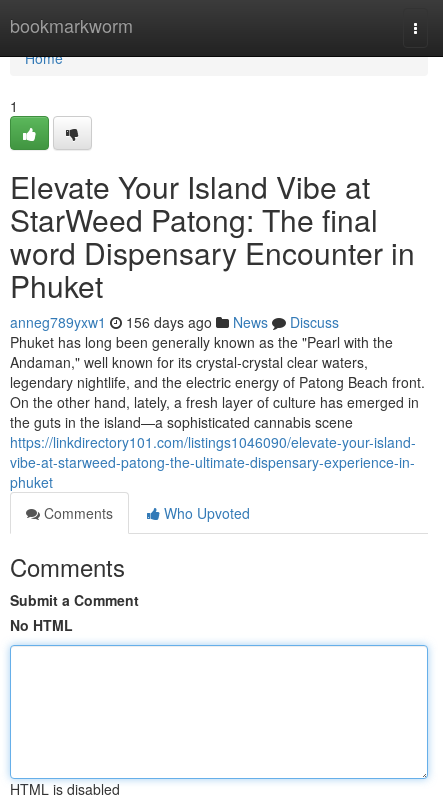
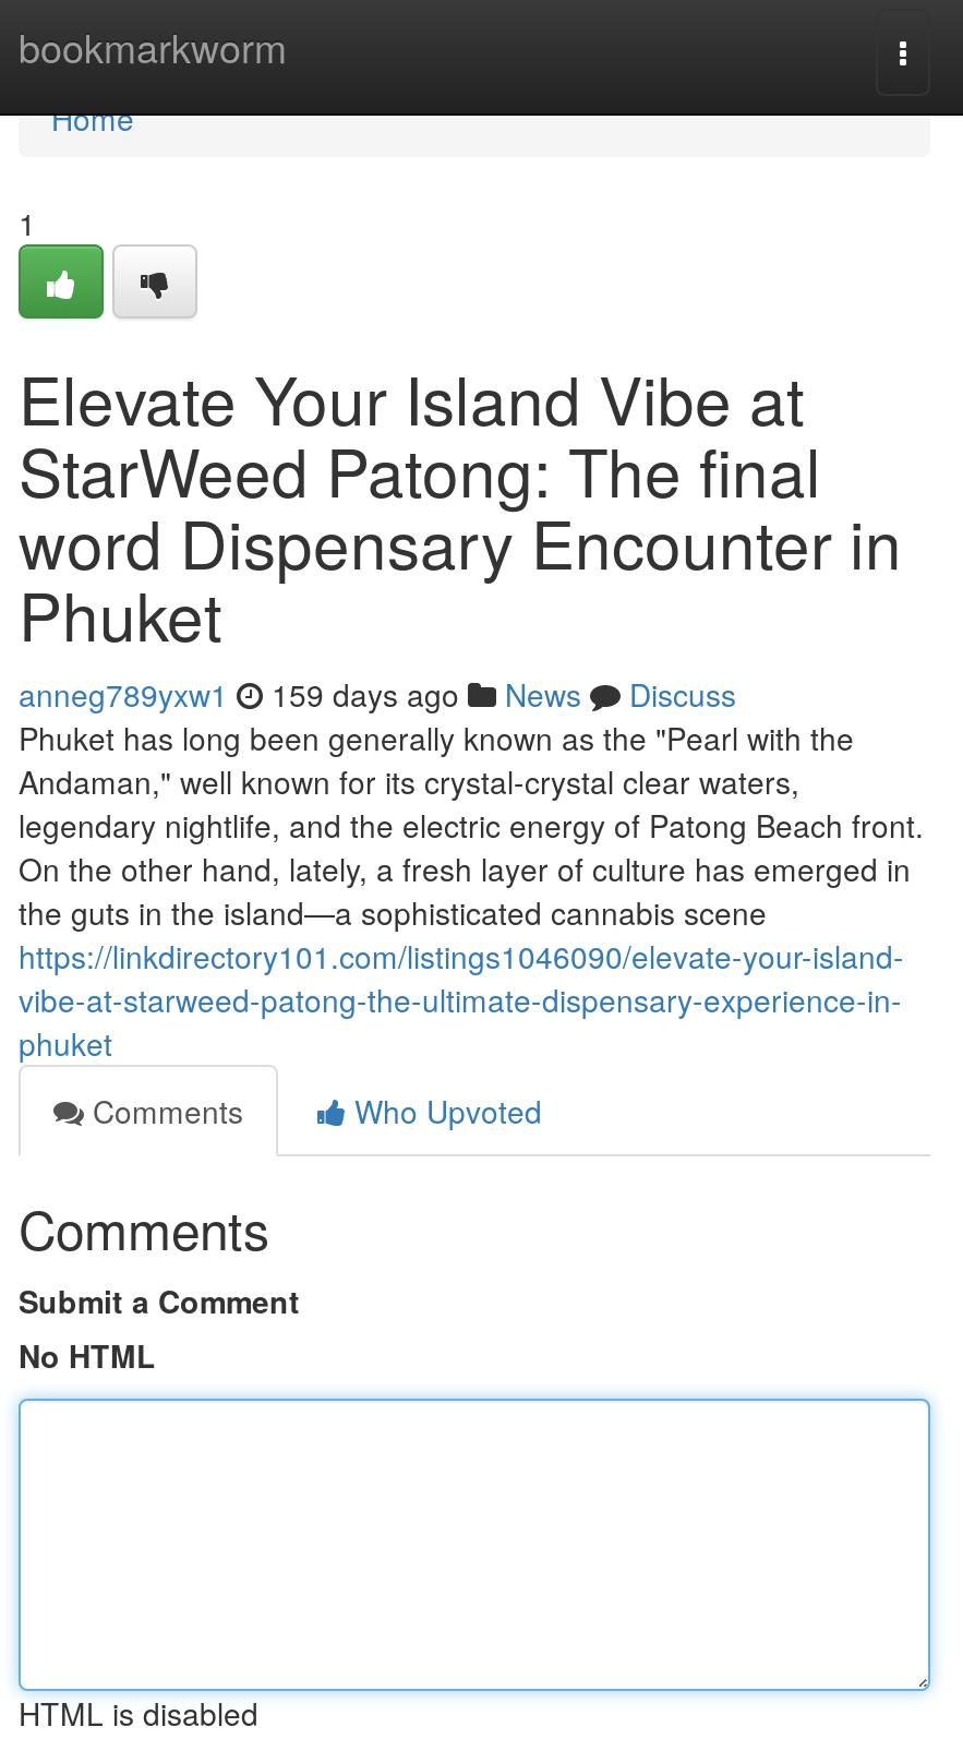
- anneg789yxw1 156 days ago News Discuss
+ anneg789yxw1 159 days ago News Discuss
